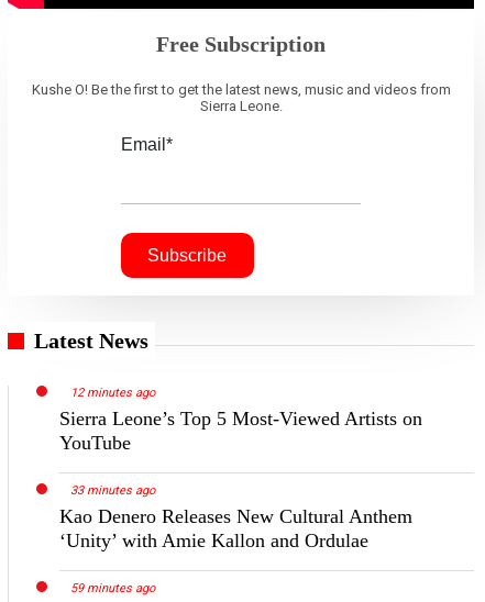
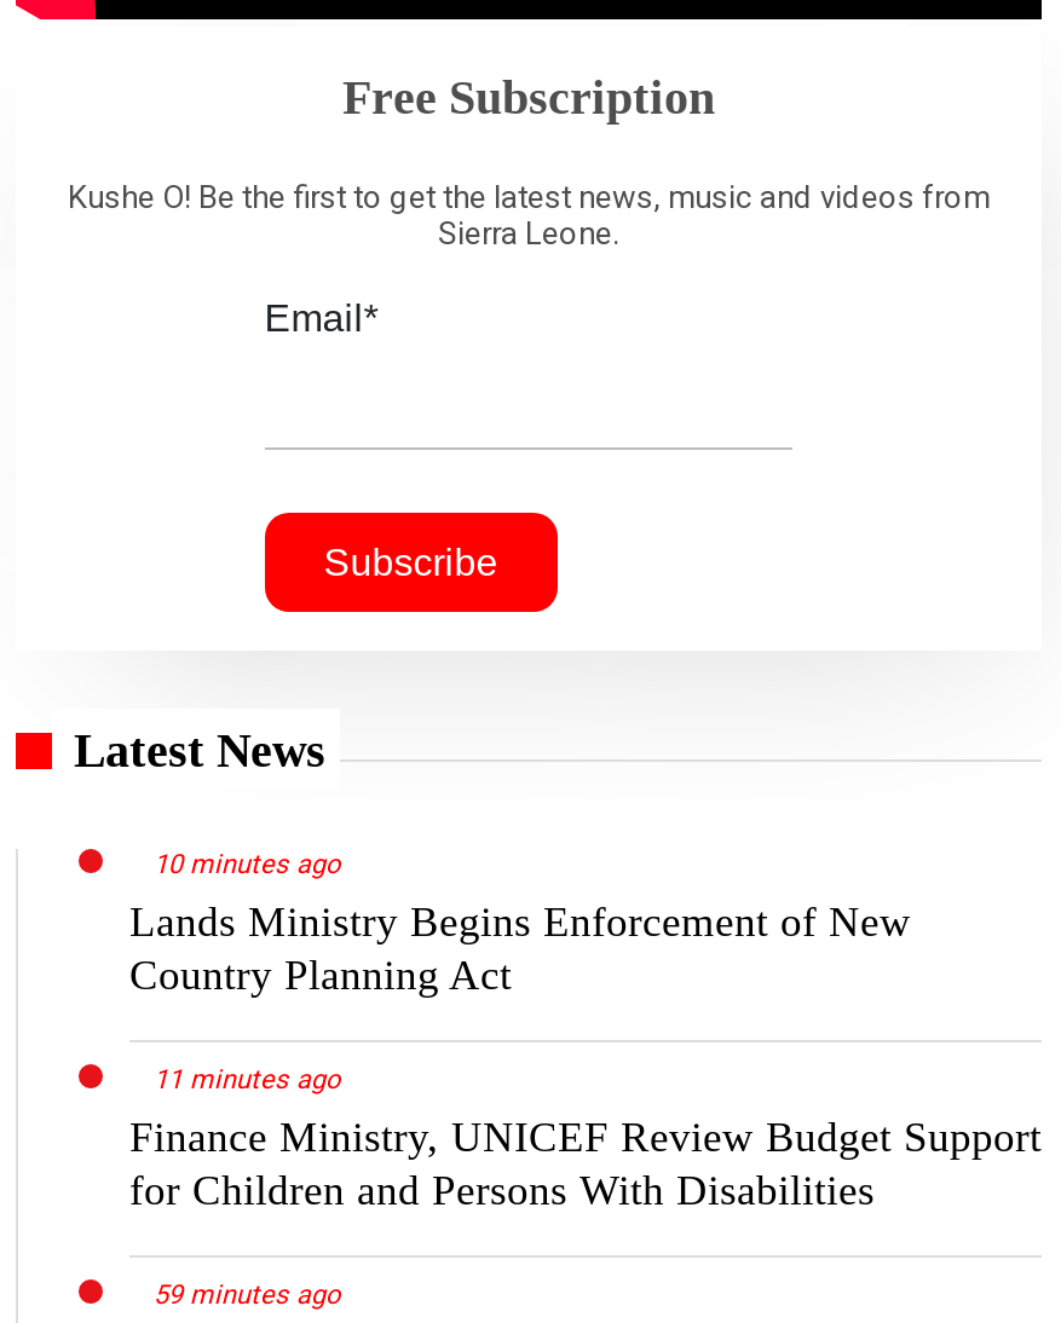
- 12 minutes ago
- Sierra Leone’s Top 5 Most-Viewed Artists on
- YouTube
+ 10 minutes ago
+ Lands Ministry Begins Enforcement of New
+ Country Planning Act

- 33 minutes ago
- Kao Denero Releases New Cultural Anthem
- ‘Unity’ with Amie Kallon and Ordulae
+ 11 minutes ago
+ Finance Ministry, UNICEF Review Budget Support
+ for Children and Persons With Disabilities
